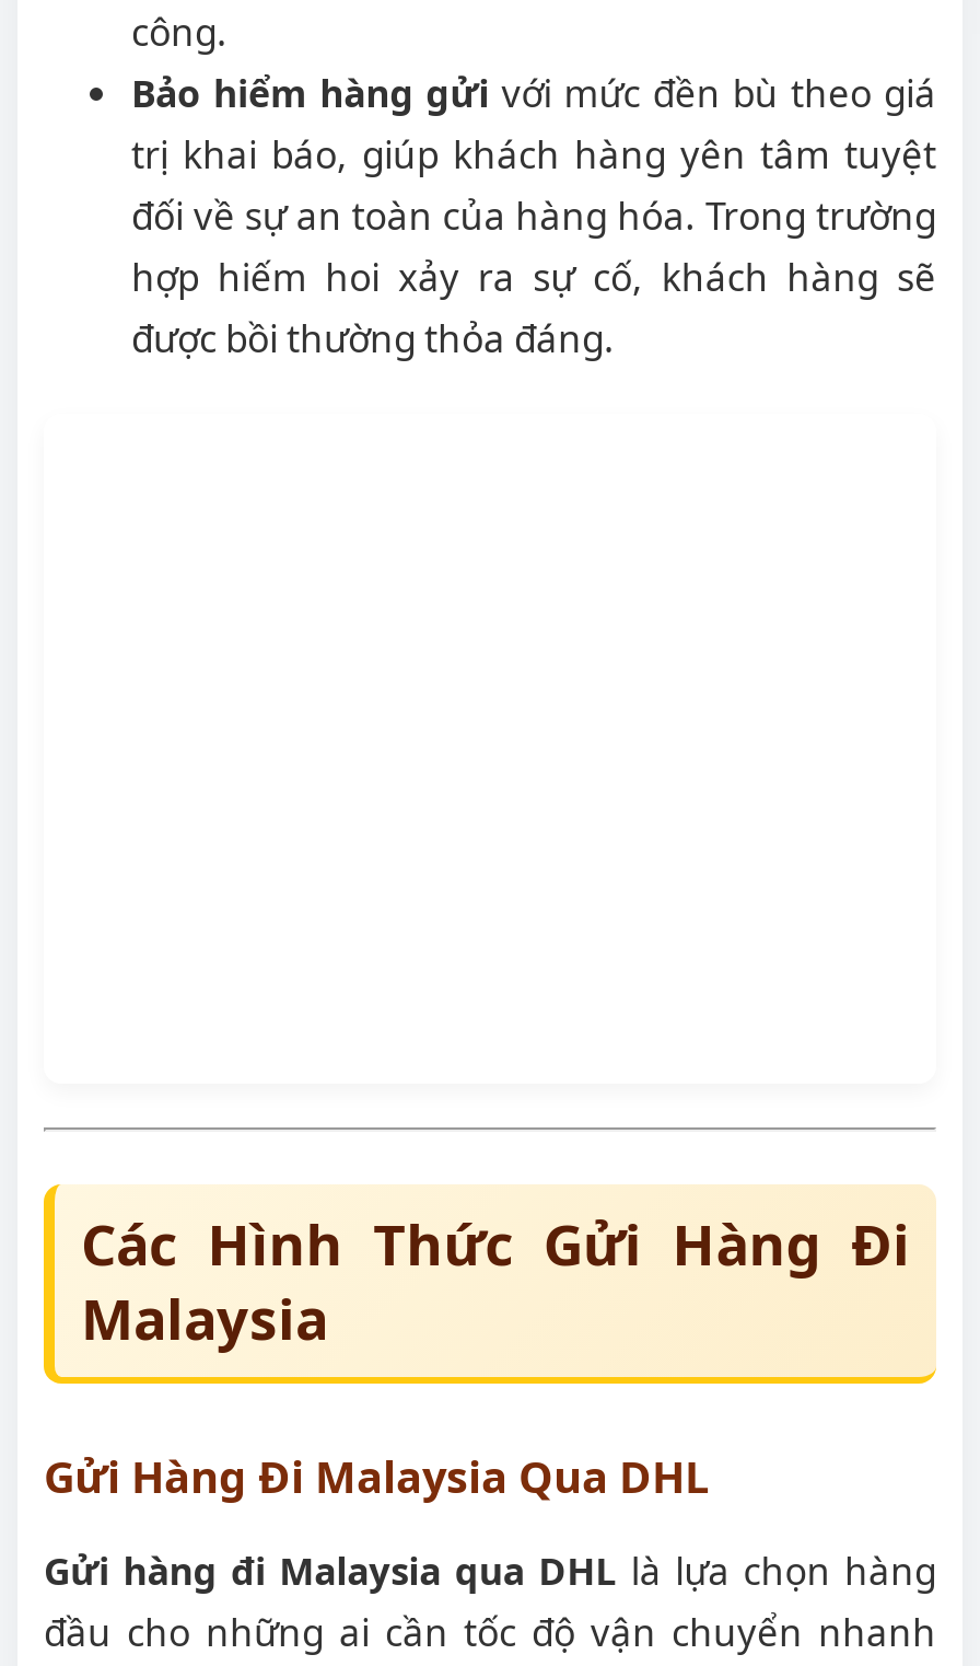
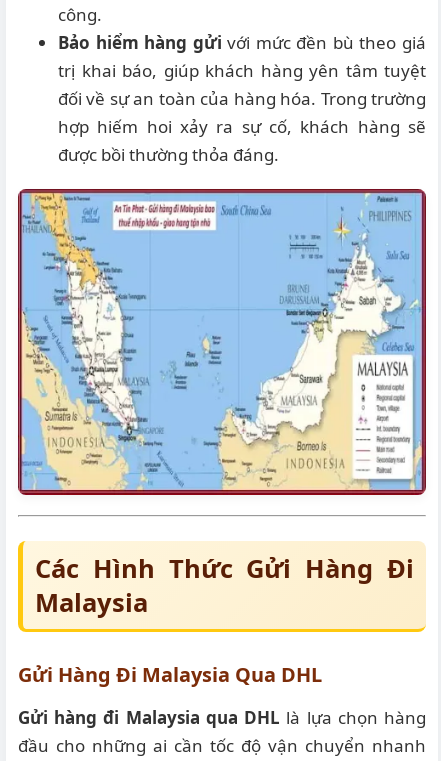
+ [image]
